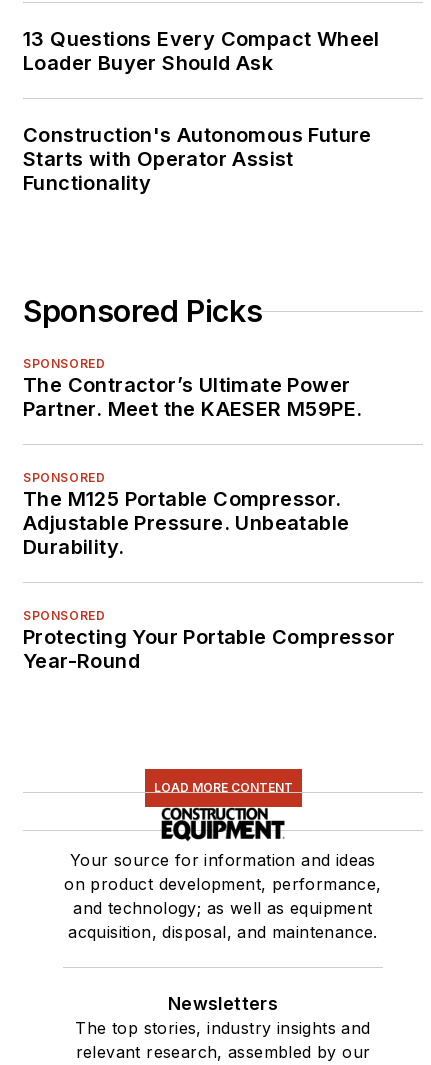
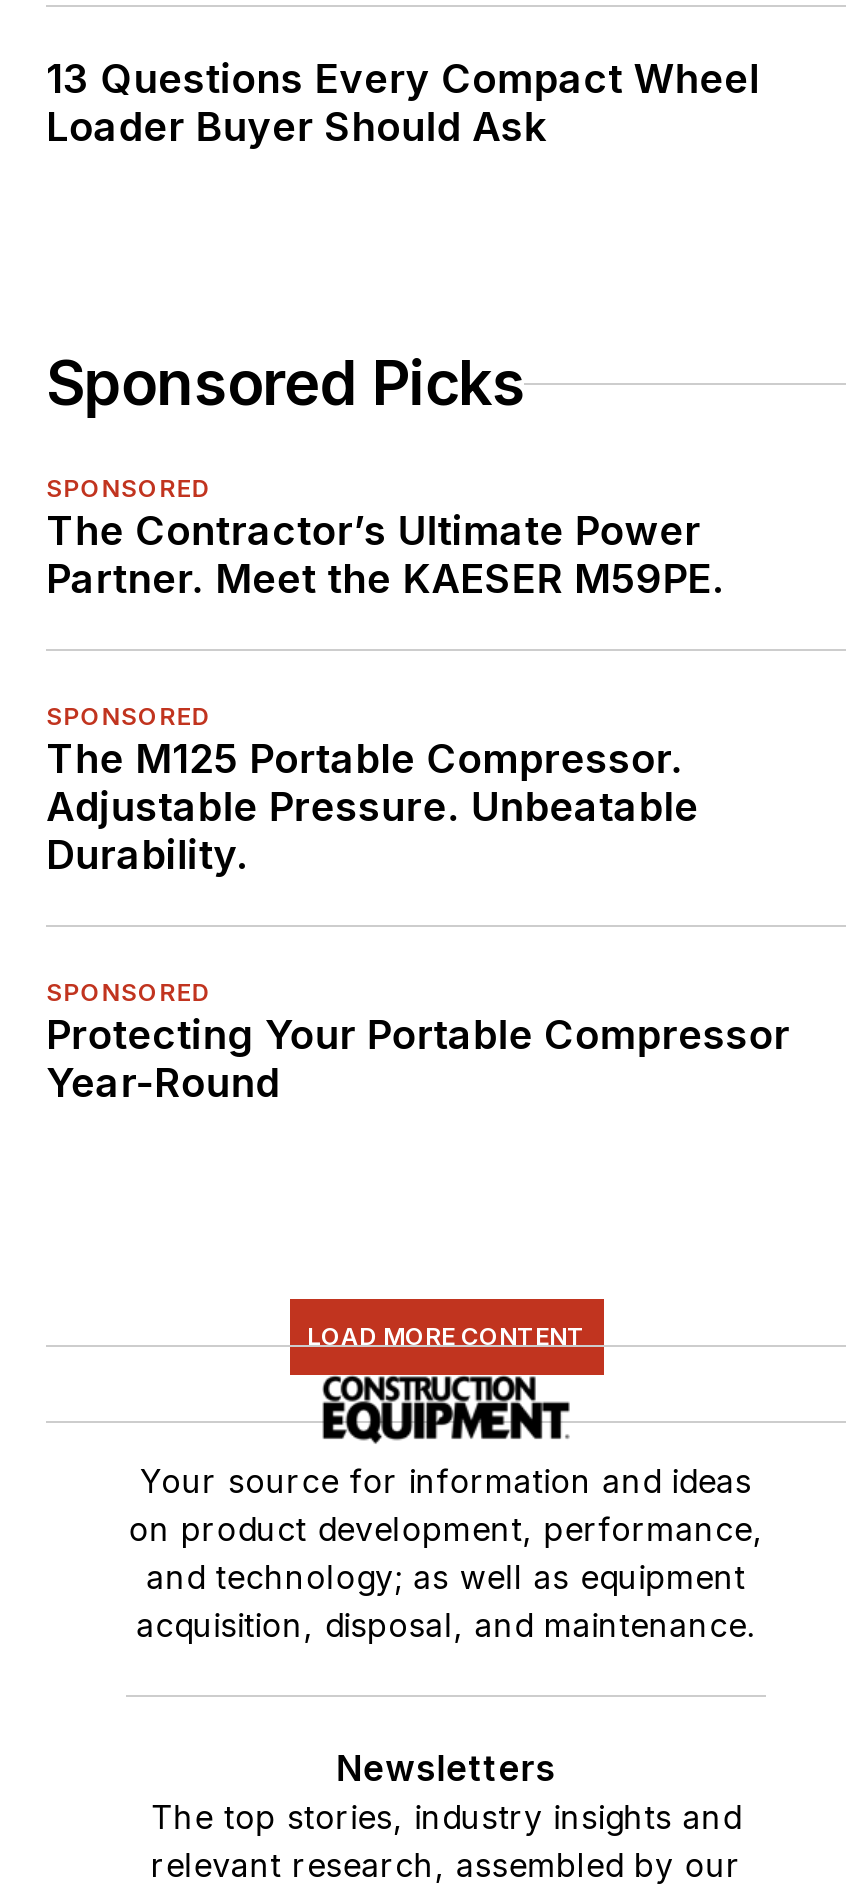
- Construction's Autonomous Future
- Starts with Operator Assist
- Functionality
